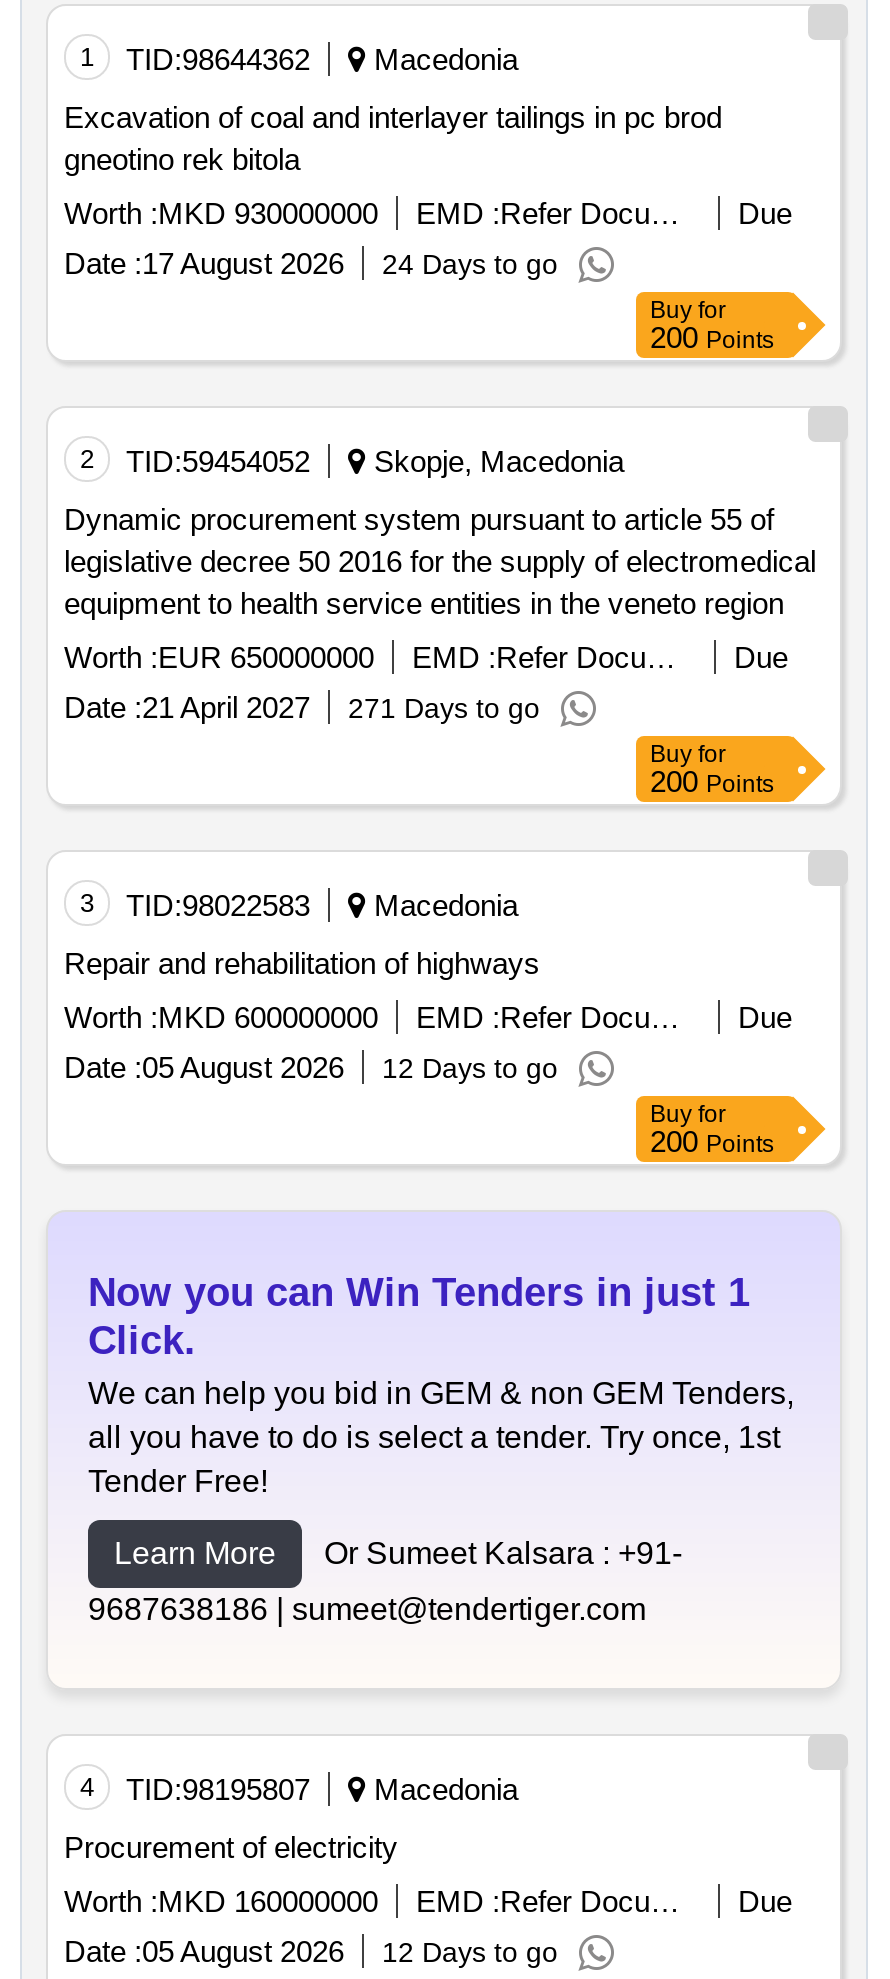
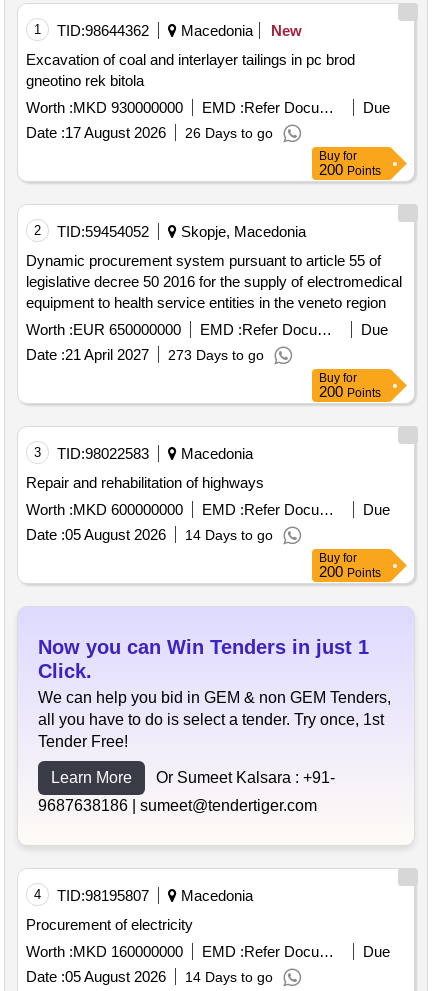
+ New

- Date : 17 August 2026 24 Days to go
+ Date : 17 August 2026 26 Days to go

- Date : 21 April 2027 271 Days to go
+ Date : 21 April 2027 273 Days to go

- Date : 05 August 2026 12 Days to go
+ Date : 05 August 2026 14 Days to go

- Date : 05 August 2026 12 Days to go
+ Date : 05 August 2026 14 Days to go
